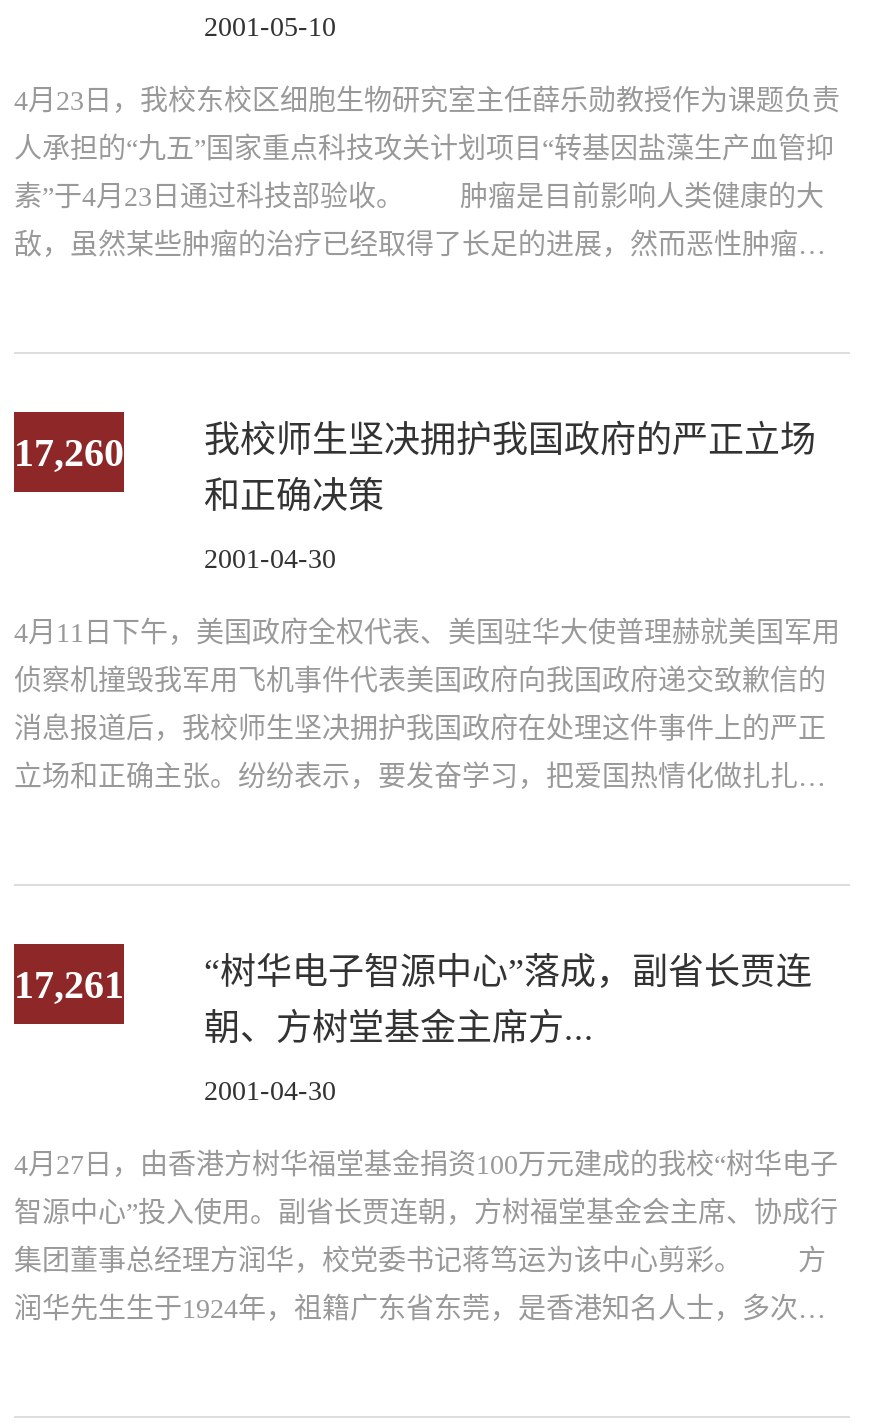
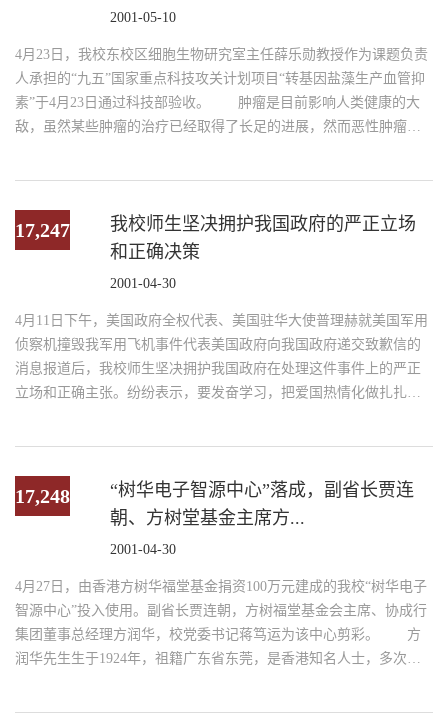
- 17,260 我校师生坚决拥护我国政府的严正立场
+ 17,247 我校师生坚决拥护我国政府的严正立场

- 17,261 “树华电子智源中心”落成，副省长贾连
+ 17,248 “树华电子智源中心”落成，副省长贾连
